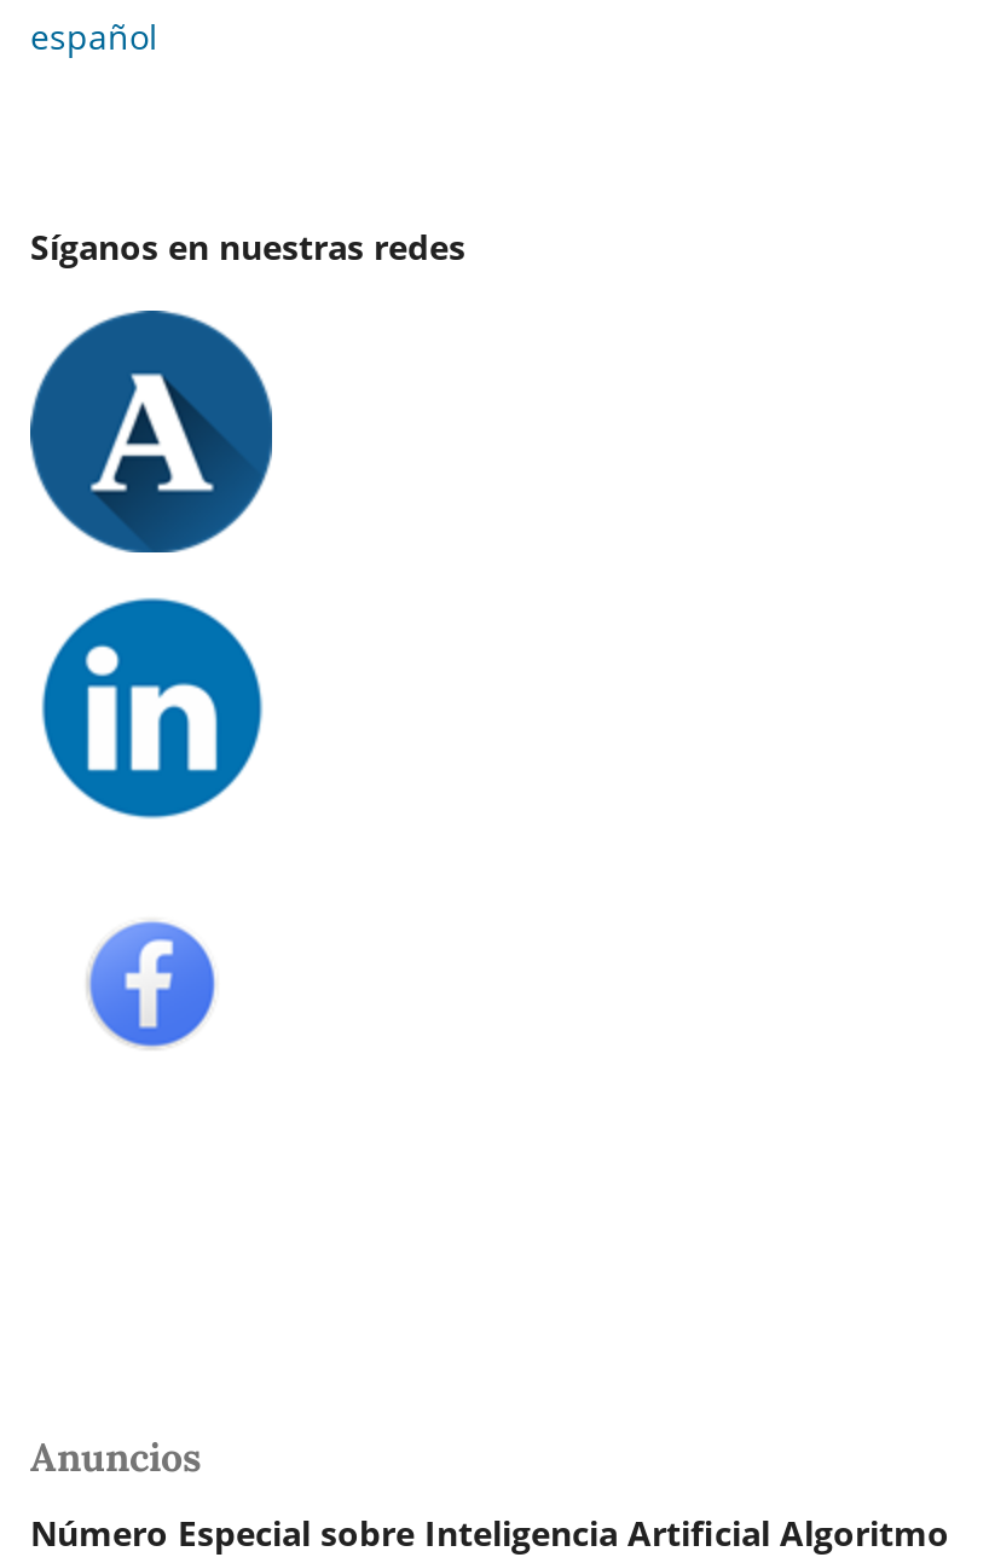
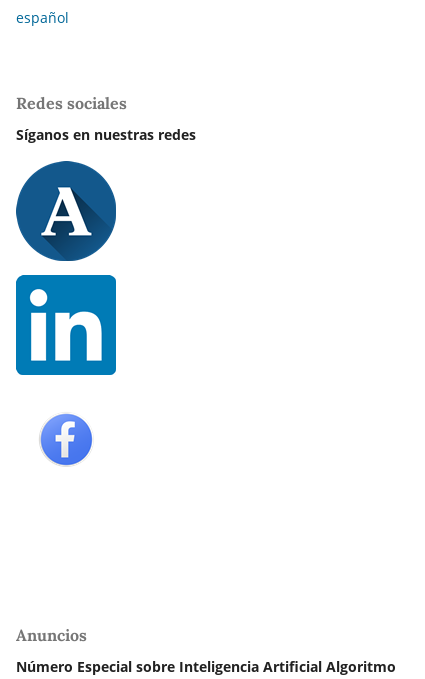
+ Redes sociales

- [image]
+ [image]
